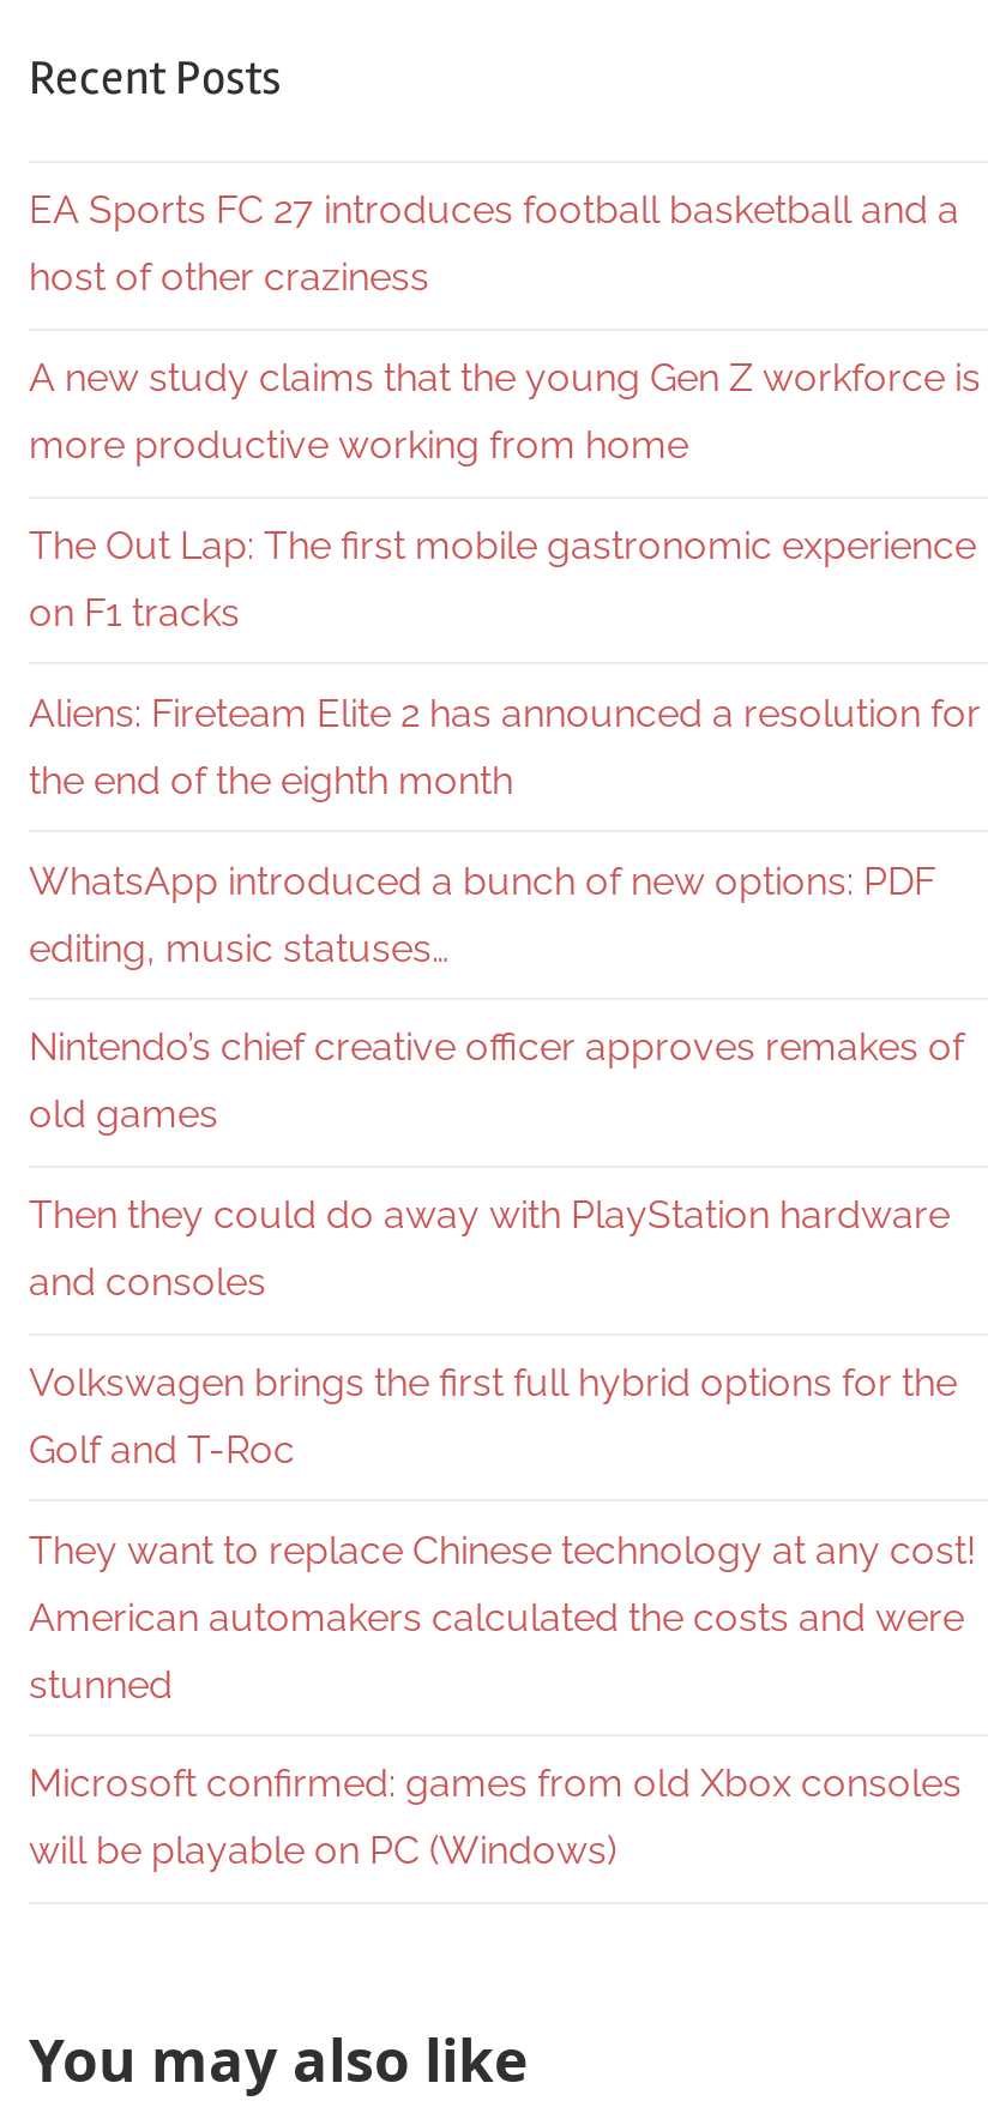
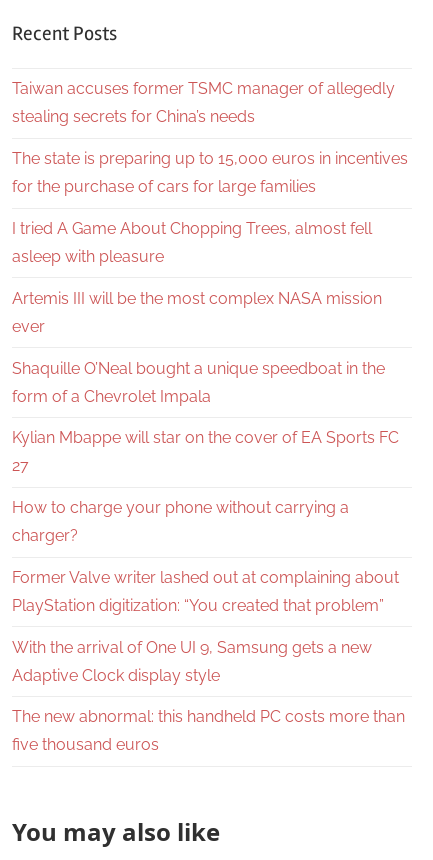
- EA Sports FC 27 introduces football basketball and a
- host of other craziness
- A new study claims that the young Gen Z workforce is
- more productive working from home
- The Out Lap: The first mobile gastronomic experience
- on F1 tracks
- Aliens: Fireteam Elite 2 has announced a resolution for
- the end of the eighth month
- WhatsApp introduced a bunch of new options: PDF
- editing, music statuses…
- Nintendo’s chief creative officer approves remakes of
- old games
- Then they could do away with PlayStation hardware
- and consoles
- Volkswagen brings the first full hybrid options for the
- Golf and T-Roc
- They want to replace Chinese technology at any cost!
- American automakers calculated the costs and were
- stunned
- Microsoft confirmed: games from old Xbox consoles
- will be playable on PC (Windows)
+ Taiwan accuses former TSMC manager of allegedly
+ stealing secrets for China’s needs
+ The state is preparing up to 15,000 euros in incentives
+ for the purchase of cars for large families
+ I tried A Game About Chopping Trees, almost fell
+ asleep with pleasure
+ Artemis III will be the most complex NASA mission
+ ever
+ Shaquille O’Neal bought a unique speedboat in the
+ form of a Chevrolet Impala
+ Kylian Mbappe will star on the cover of EA Sports FC
+ 27
+ How to charge your phone without carrying a
+ charger?
+ Former Valve writer lashed out at complaining about
+ PlayStation digitization: “You created that problem”
+ With the arrival of One UI 9, Samsung gets a new
+ Adaptive Clock display style
+ The new abnormal: this handheld PC costs more than
+ five thousand euros
